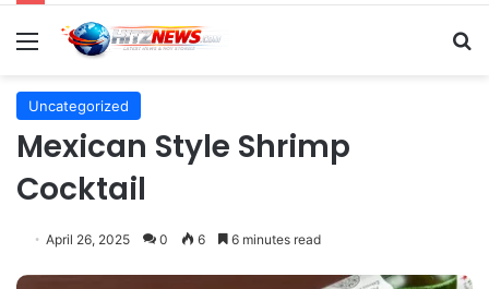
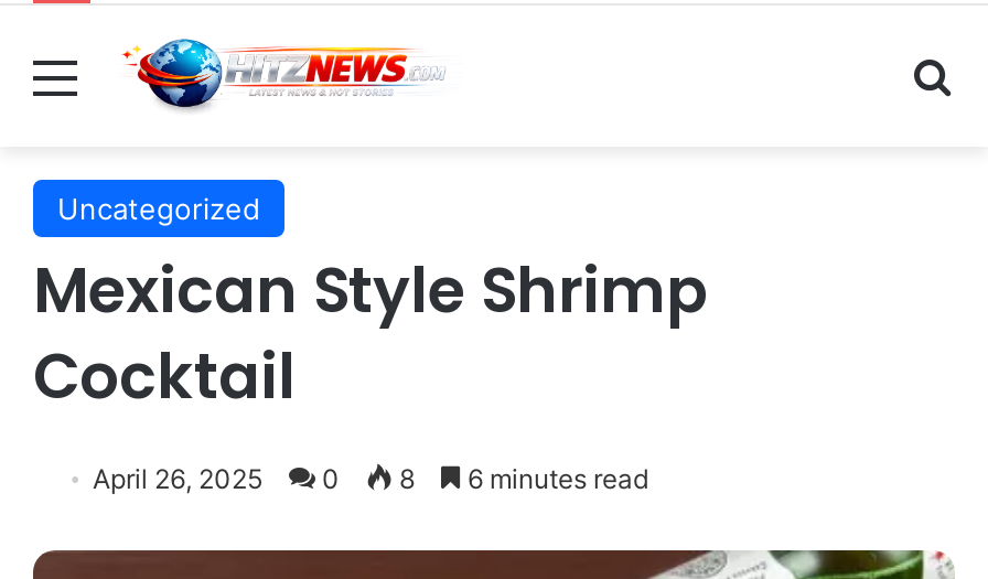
- April 26, 2025 0 6 6 minutes read
+ April 26, 2025 0 8 6 minutes read
